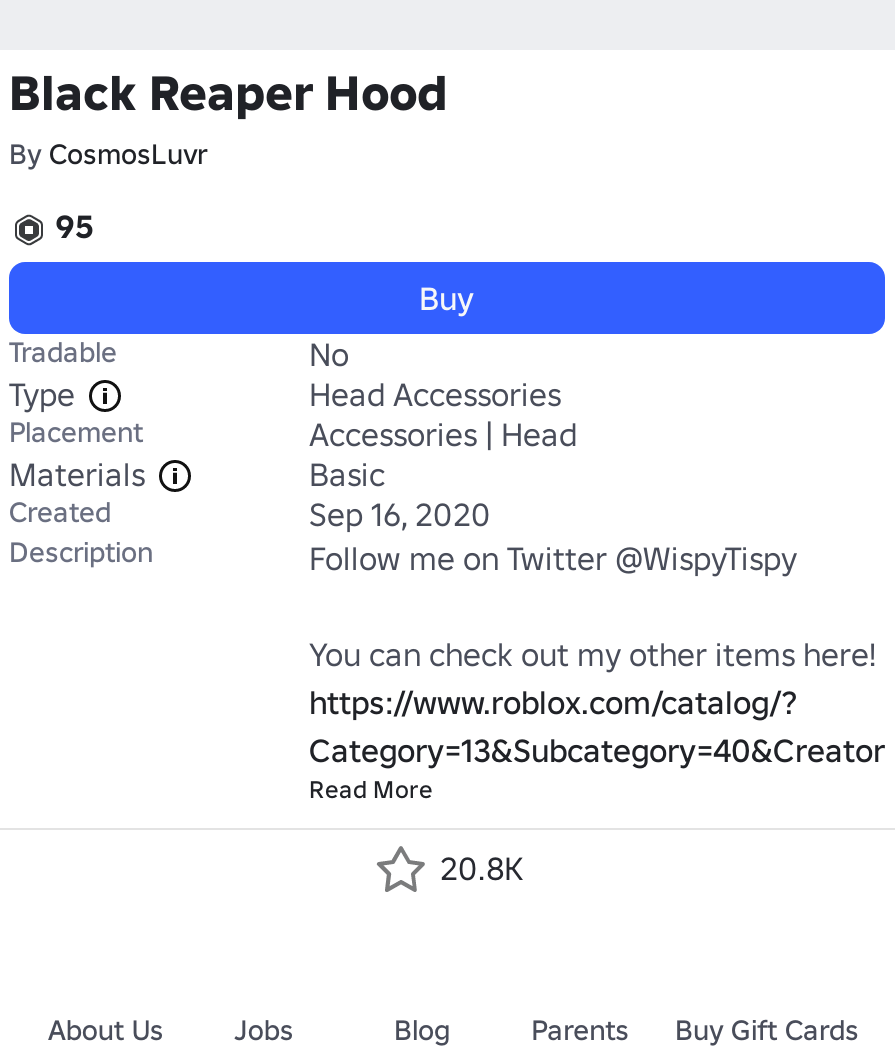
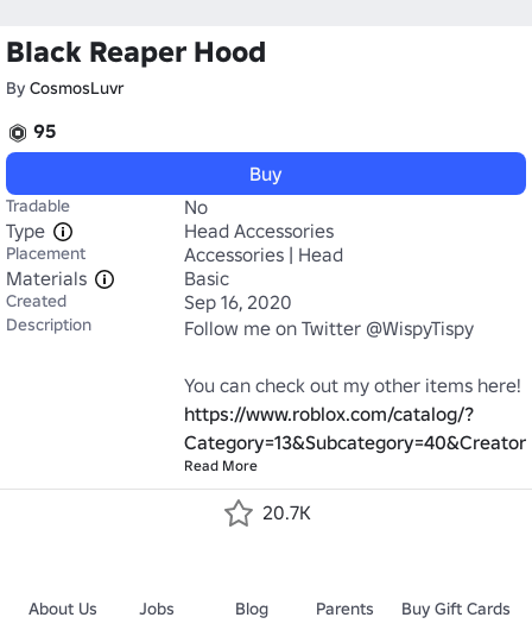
- 20.8K
+ 20.7K
